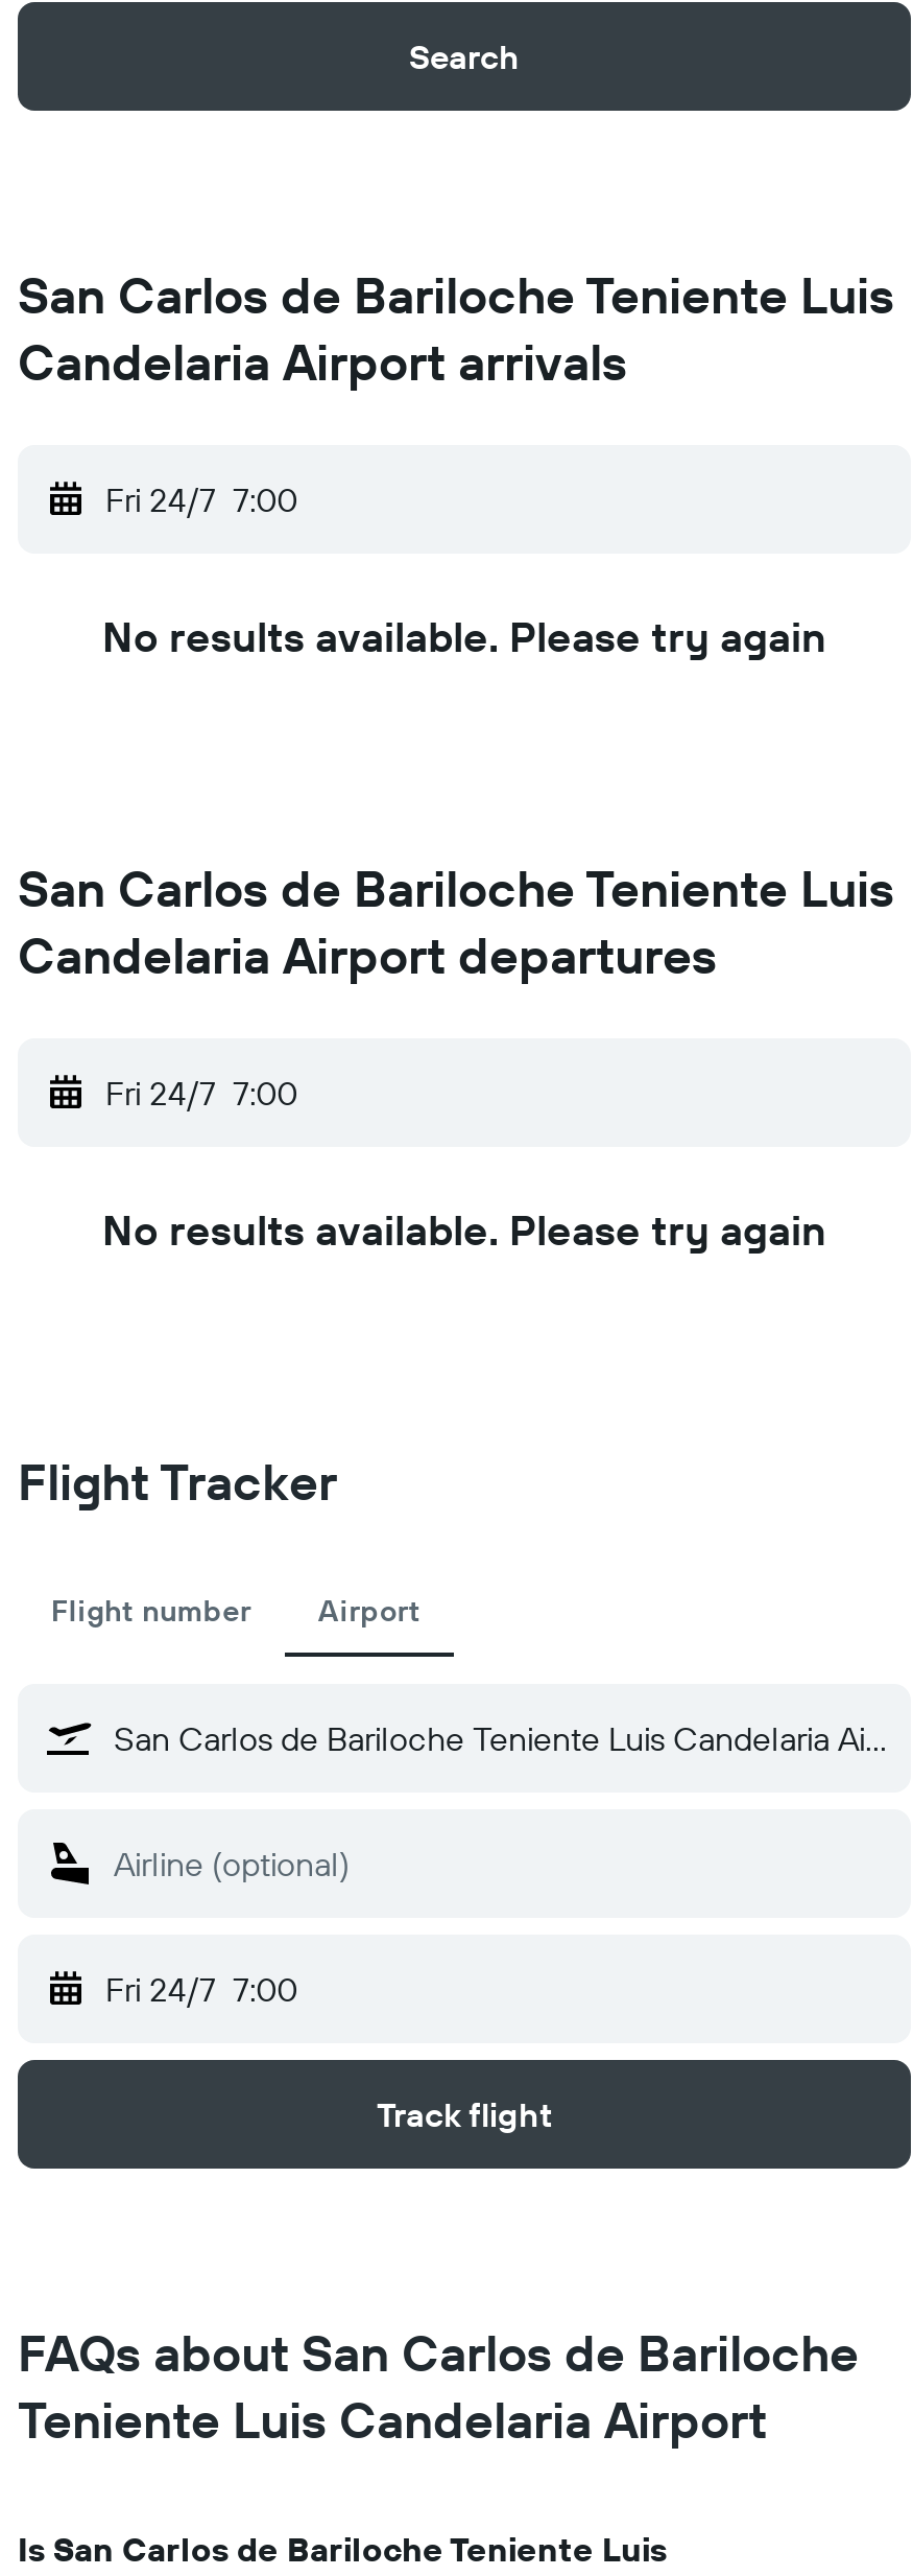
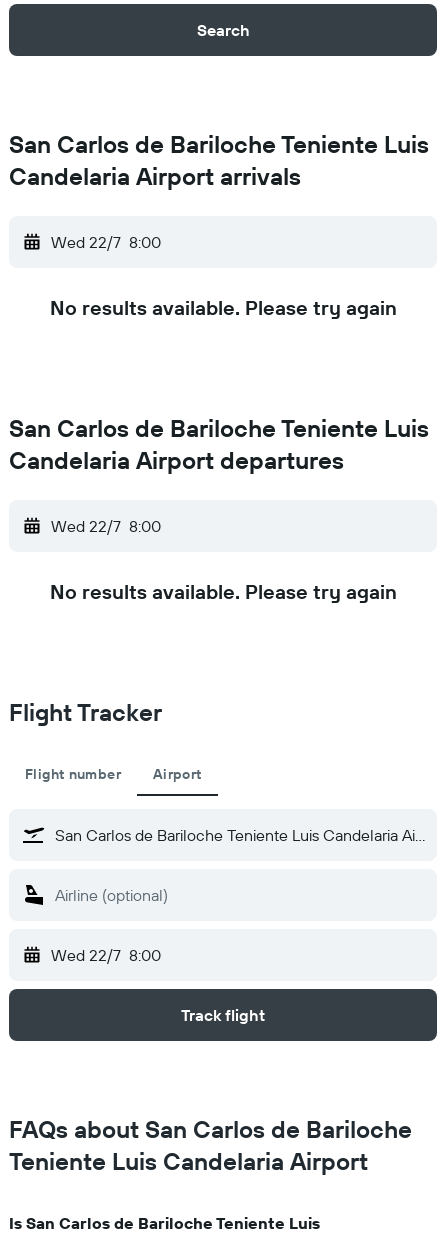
- Fri 24/7 7:00
+ Wed 22/7 8:00

- Fri 24/7 7:00
+ Wed 22/7 8:00

- Fri 24/7 7:00
+ Wed 22/7 8:00
